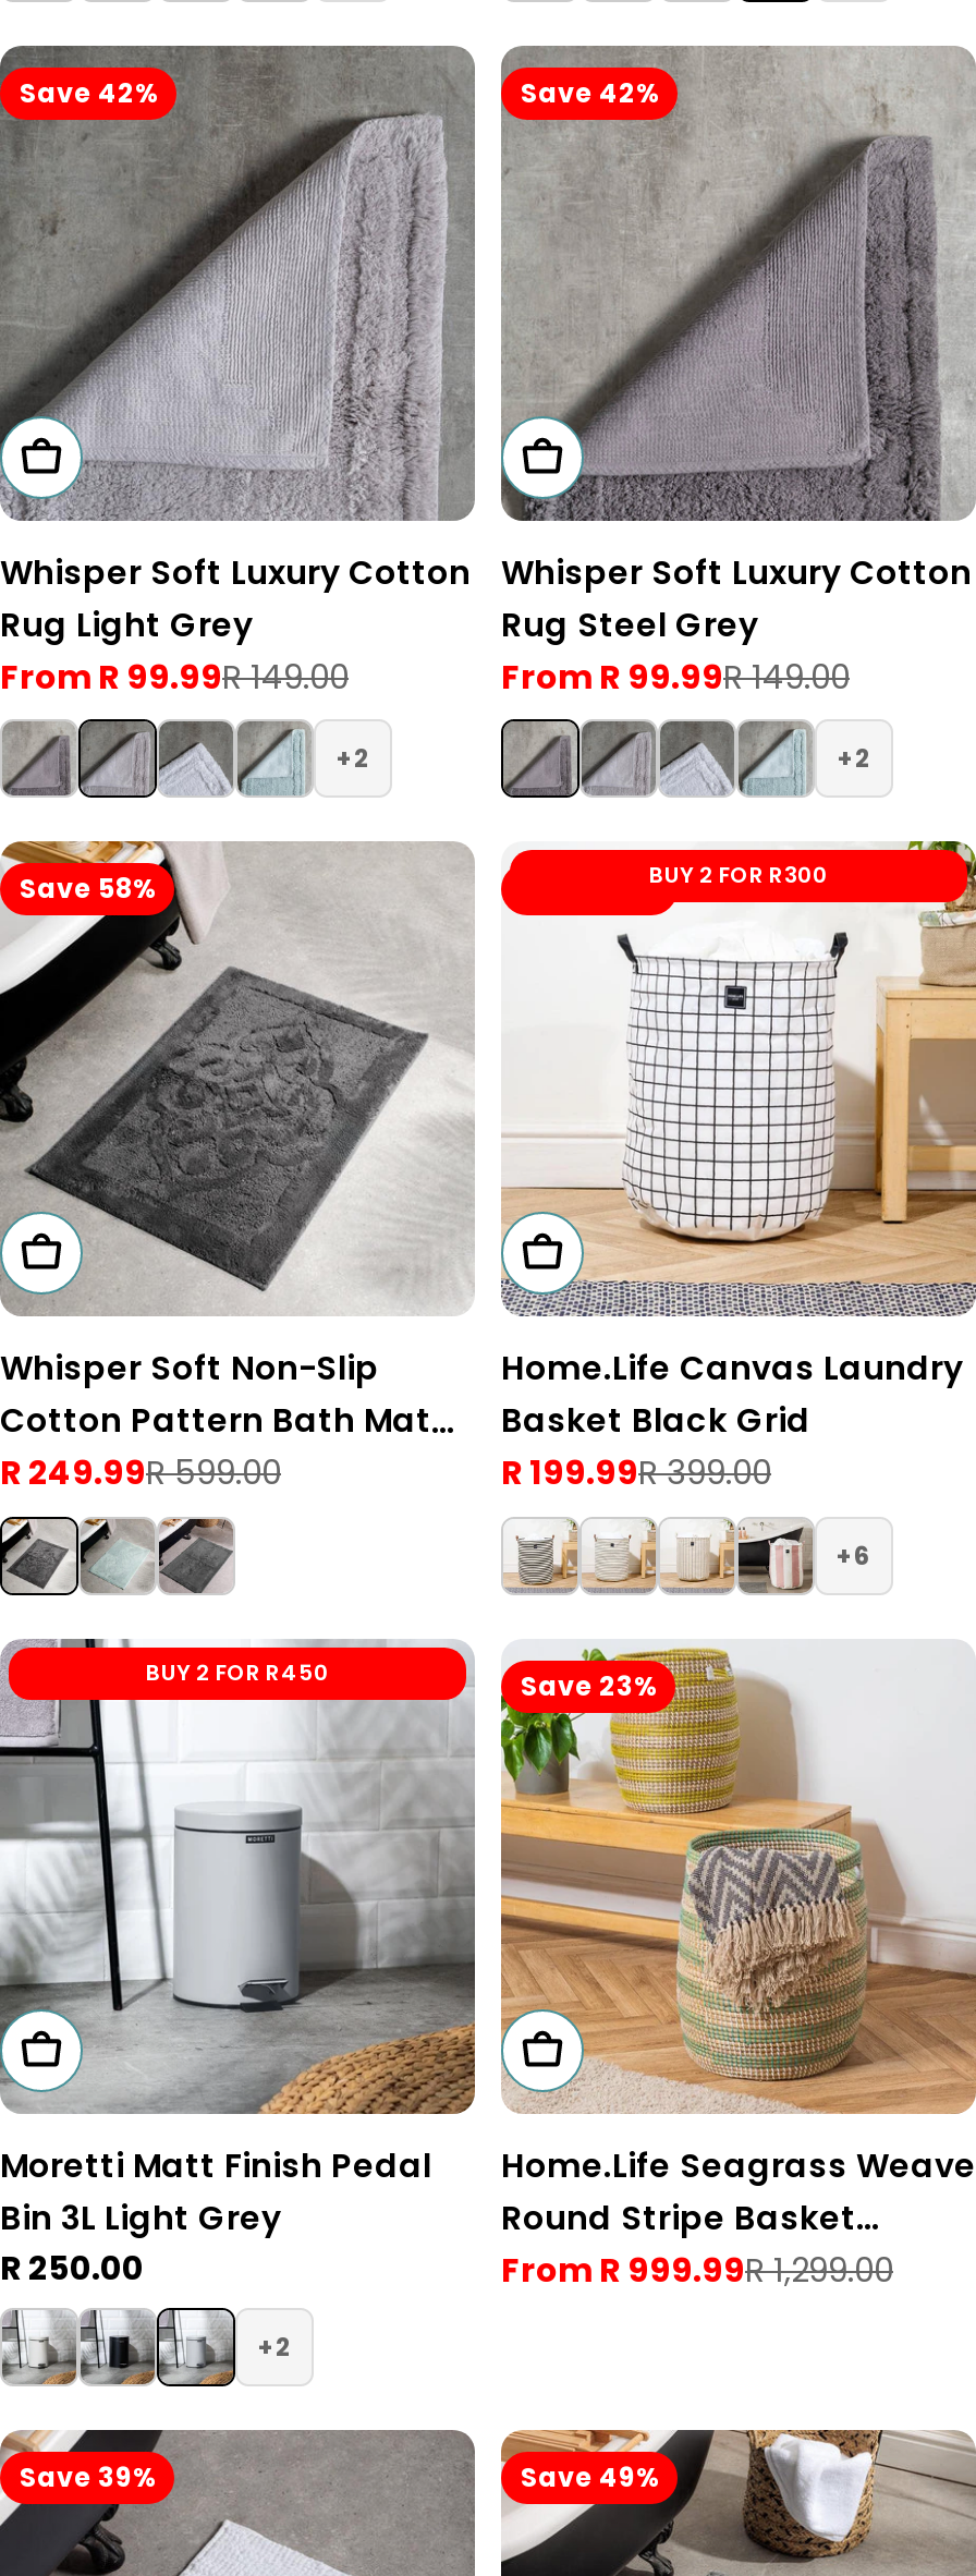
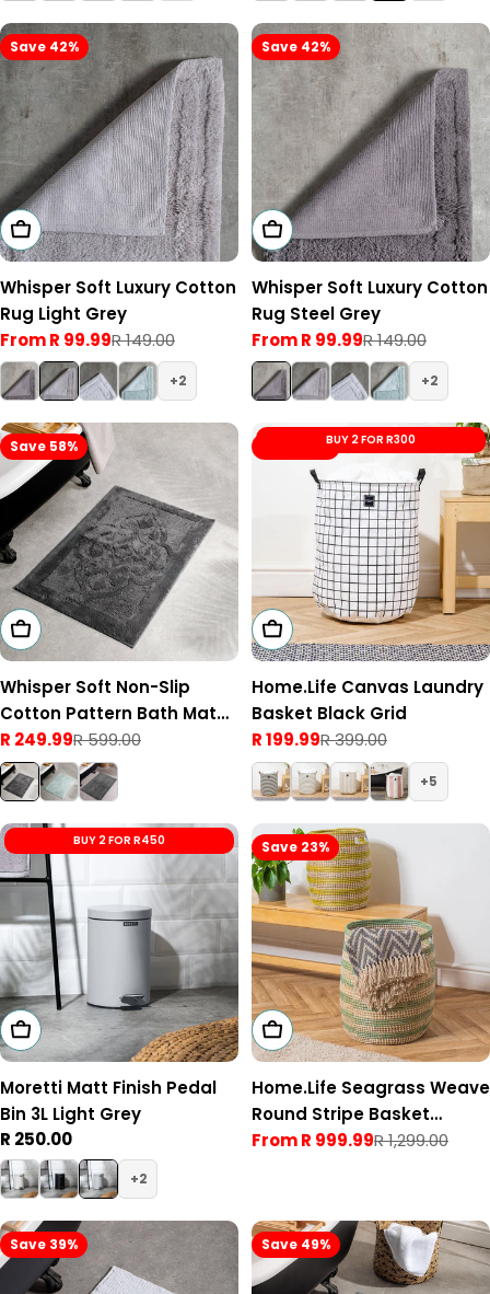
- 6
+ 5
